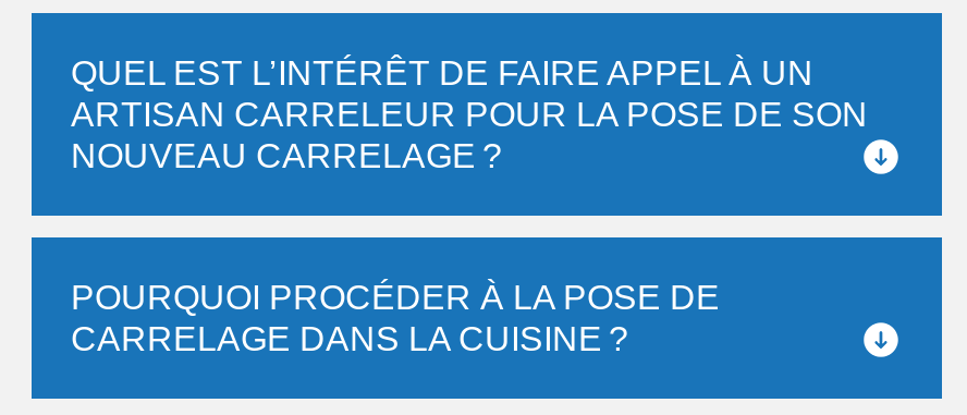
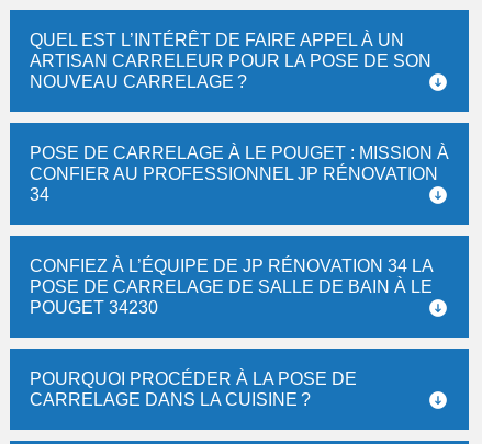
+ POSE DE CARRELAGE À LE POUGET : MISSION À
+ CONFIER AU PROFESSIONNEL JP RÉNOVATION
+ 34

+ CONFIEZ À L’ÉQUIPE DE JP RÉNOVATION 34 LA
+ POSE DE CARRELAGE DE SALLE DE BAIN À LE
+ POUGET 34230
